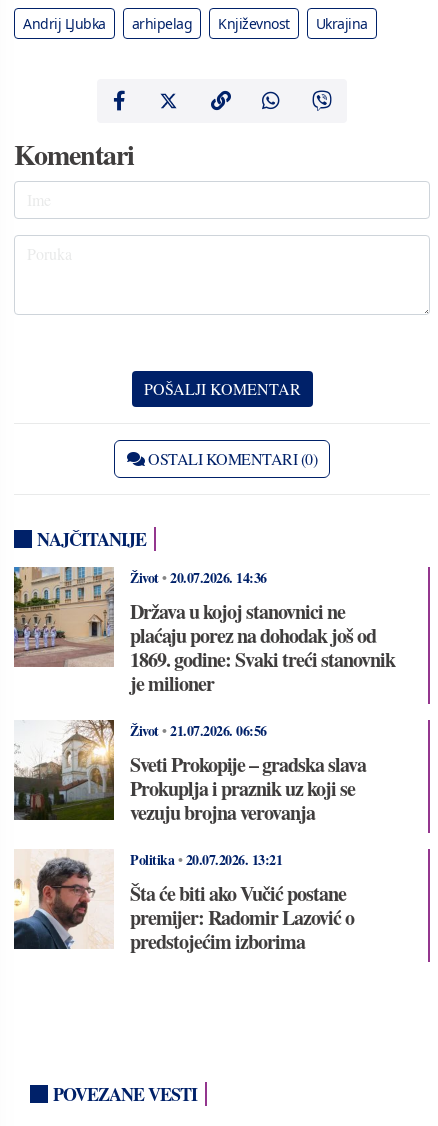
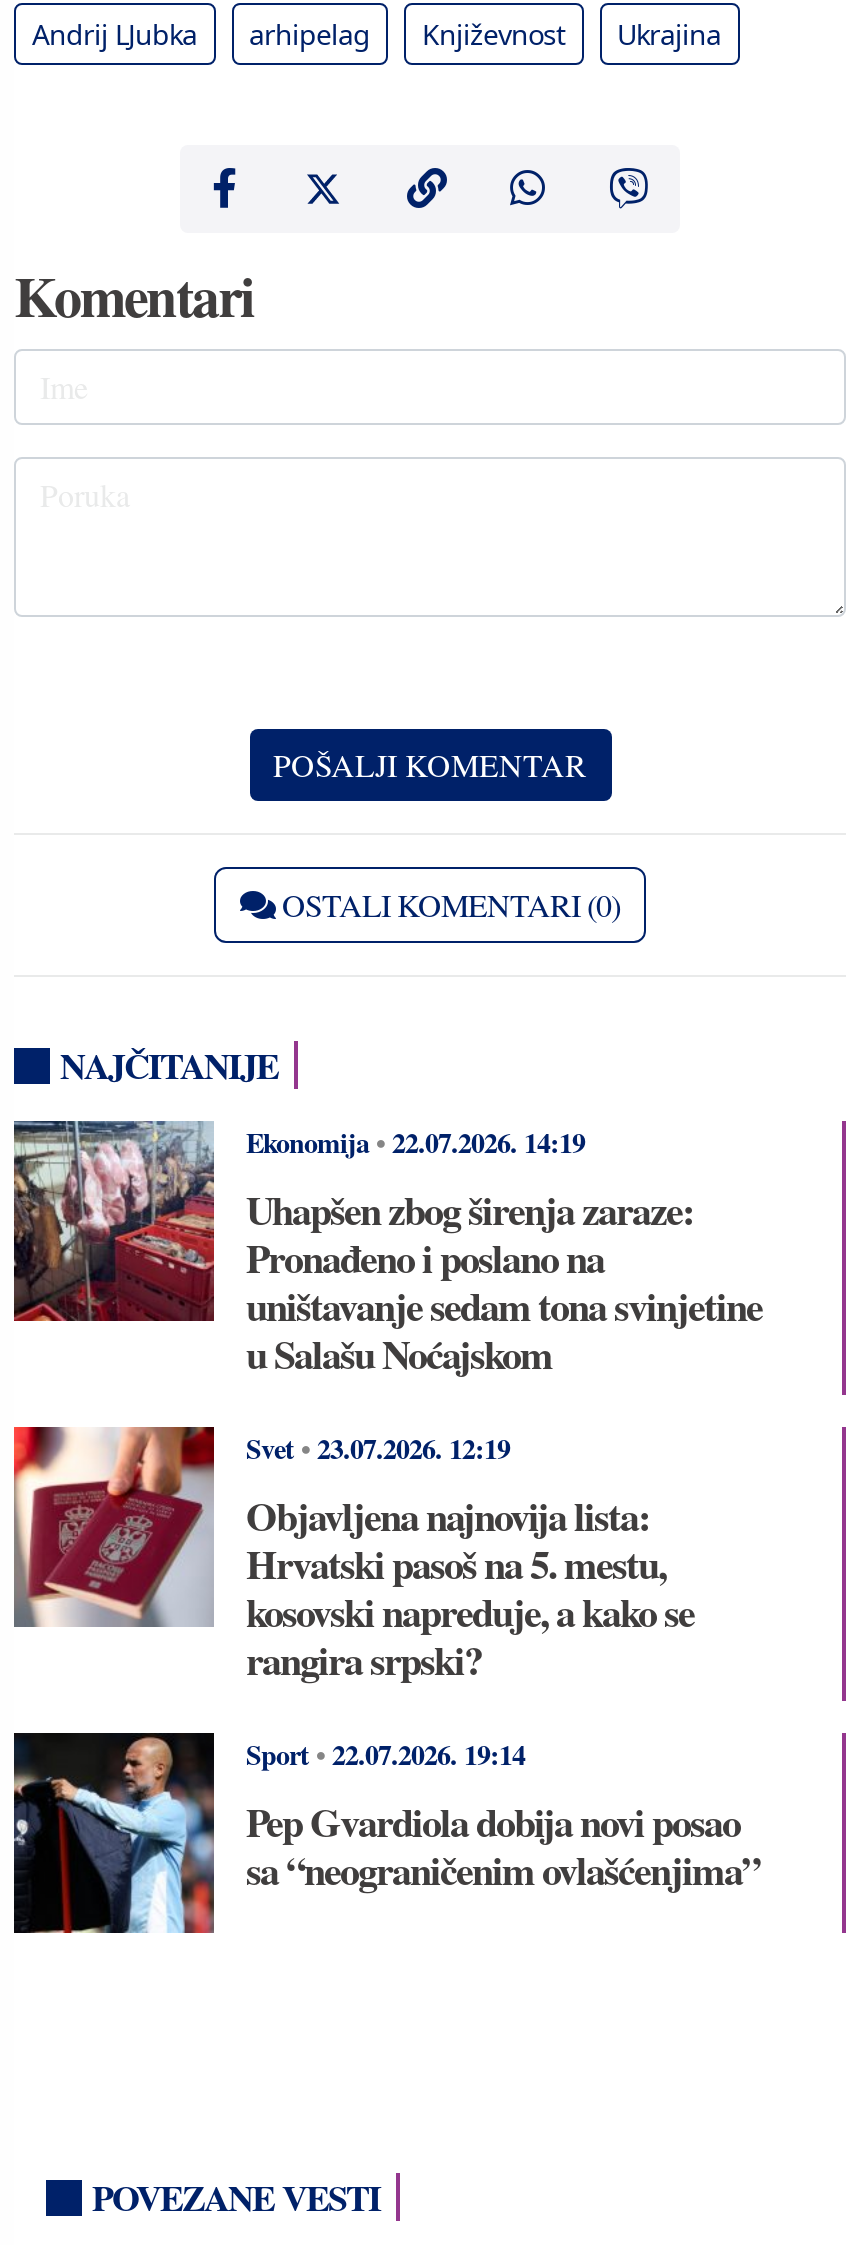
- [image]
- Život •20.07.2026. 14:36
- Država u kojoj stanovnici ne
- plaćaju porez na dohodak još od
- 1869. godine: Svaki treći stanovnik
- je milioner
+ [image]
+ Ekonomija •22.07.2026. 14:19
+ Uhapšen zbog širenja zaraze:
+ Pronađeno i poslano na
+ uništavanje sedam tona svinjetine
+ u Salašu Noćajskom

- [image]
- Život • 21.07.2026. 06:56
- Sveti Prokopije – gradska slava
- Prokuplja i praznik uz koji se
- vezuju brojna verovanja
+ [image]
+ Svet •23.07.2026. 12:19
+ Objavljena najnovija lista:
+ Hrvatski pasoš na 5. mestu,
+ kosovski napreduje, a kako se
+ rangira srpski?

- [image]
- Politika • 20.07.2026. 13:21
- Šta će biti ako Vučić postane
- premijer: Radomir Lazović o
- predstojećim izborima
+ [image]
+ Sport •22.07.2026. 19:14
+ Pep Gvardiola dobija novi posao
+ sa “neograničenim ovlašćenjima”
